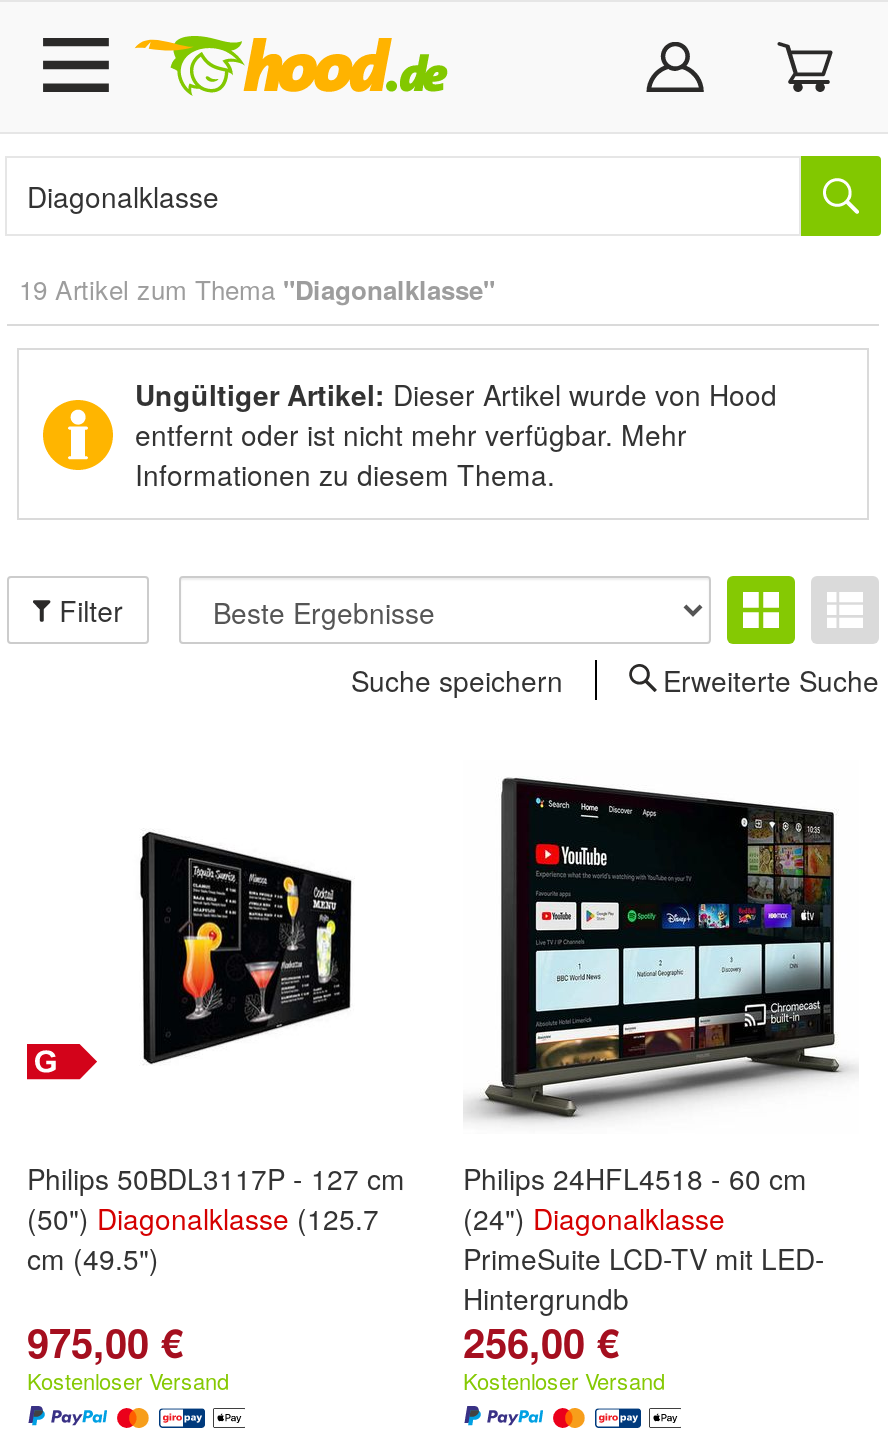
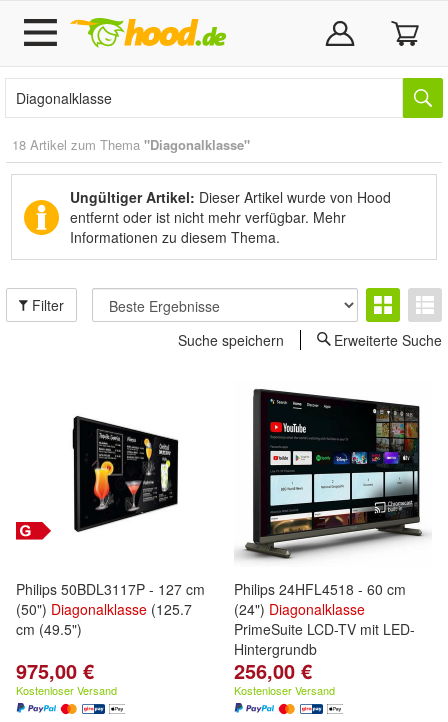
- 19 Artikel zum Thema "Diagonalklasse"
+ 18 Artikel zum Thema "Diagonalklasse"
